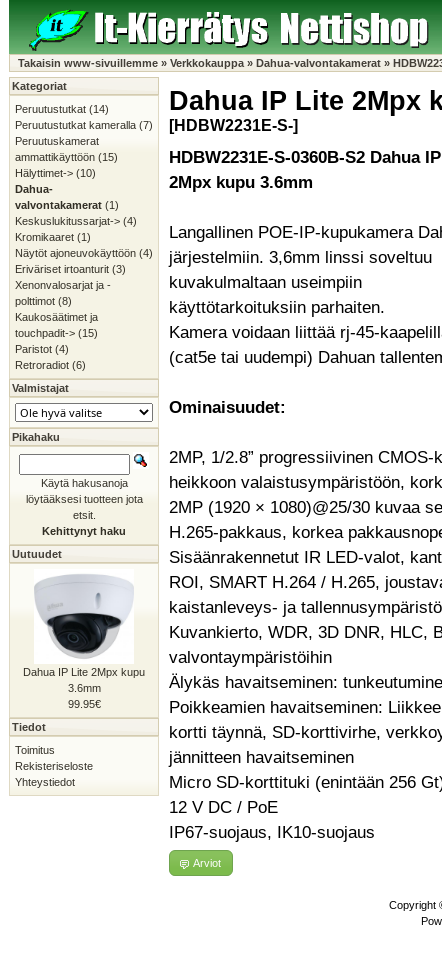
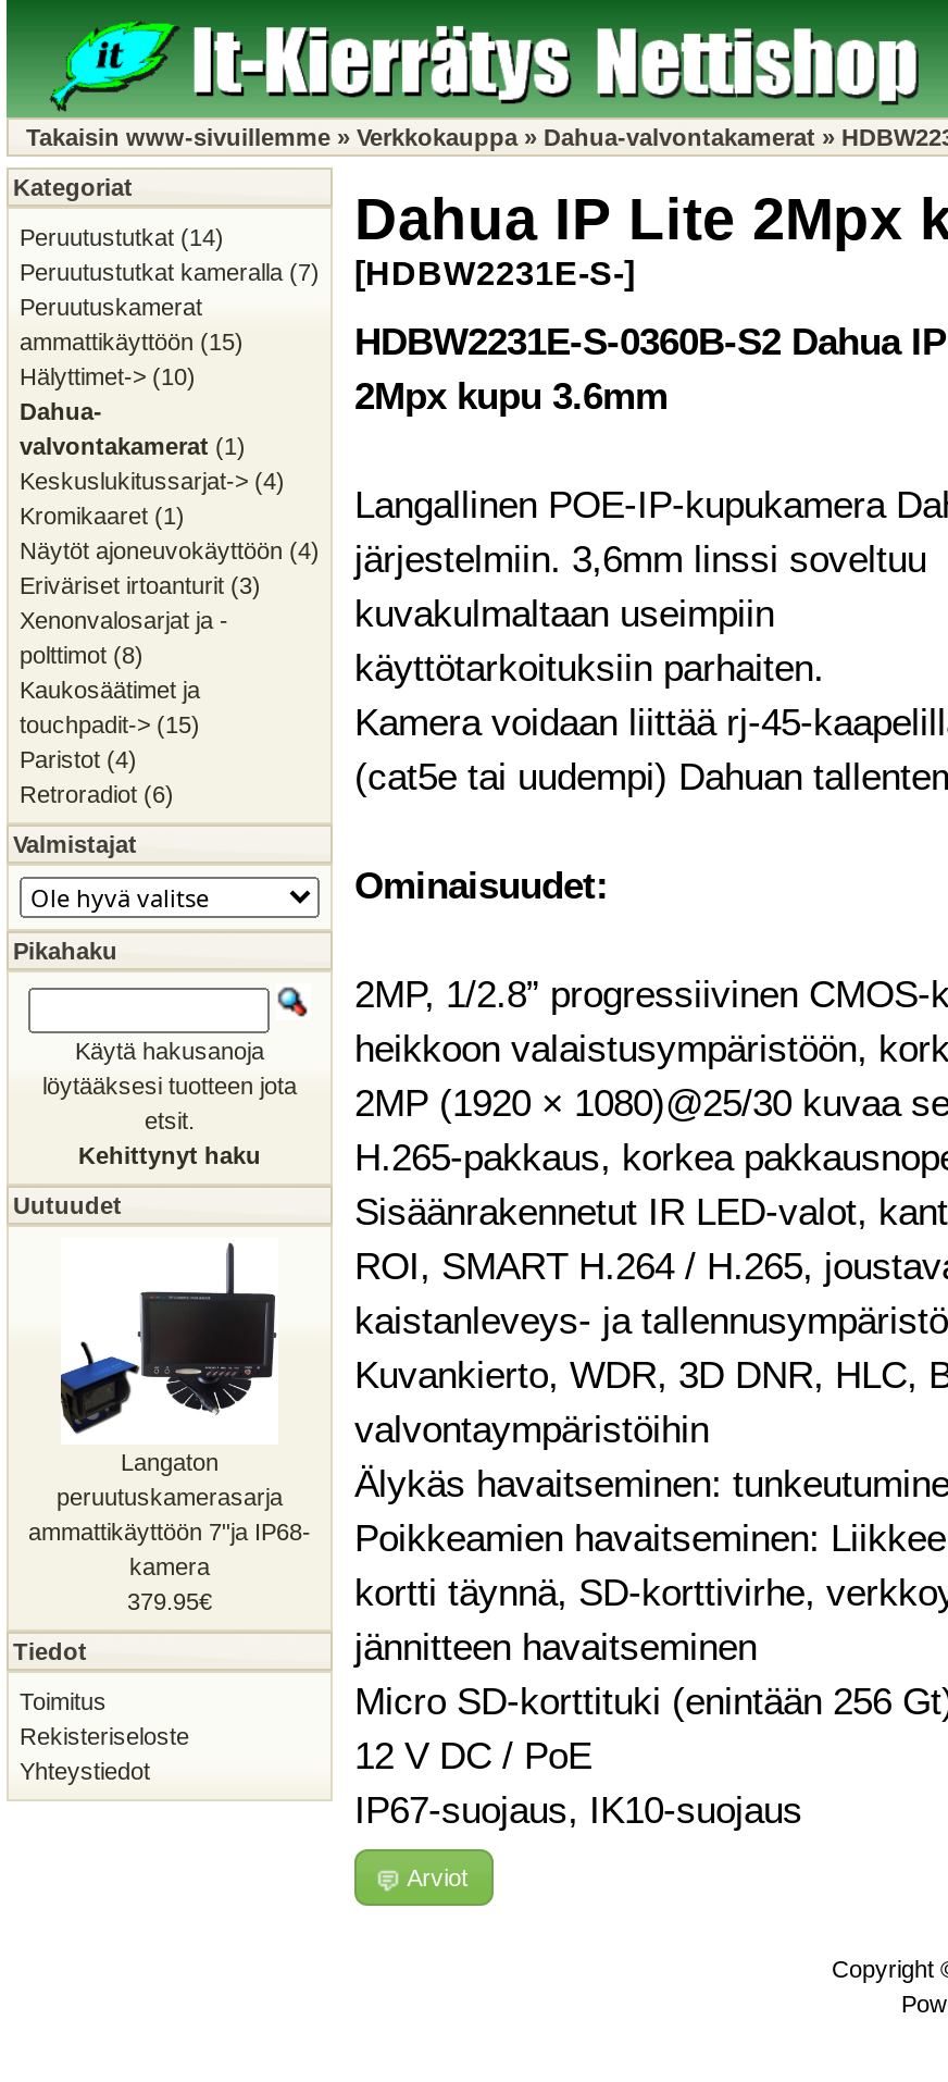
- [image]
- Dahua IP Lite 2Mpx kupu
- 3.6mm
- 99.95€
+ [image]
+ Langaton
+ peruutuskamerasarja
+ ammattikäyttöön 7"ja IP68-
+ kamera
+ 379.95€

moved down: Tiedot | Toimitus | Rekisteriseloste | Yhteystiedot
